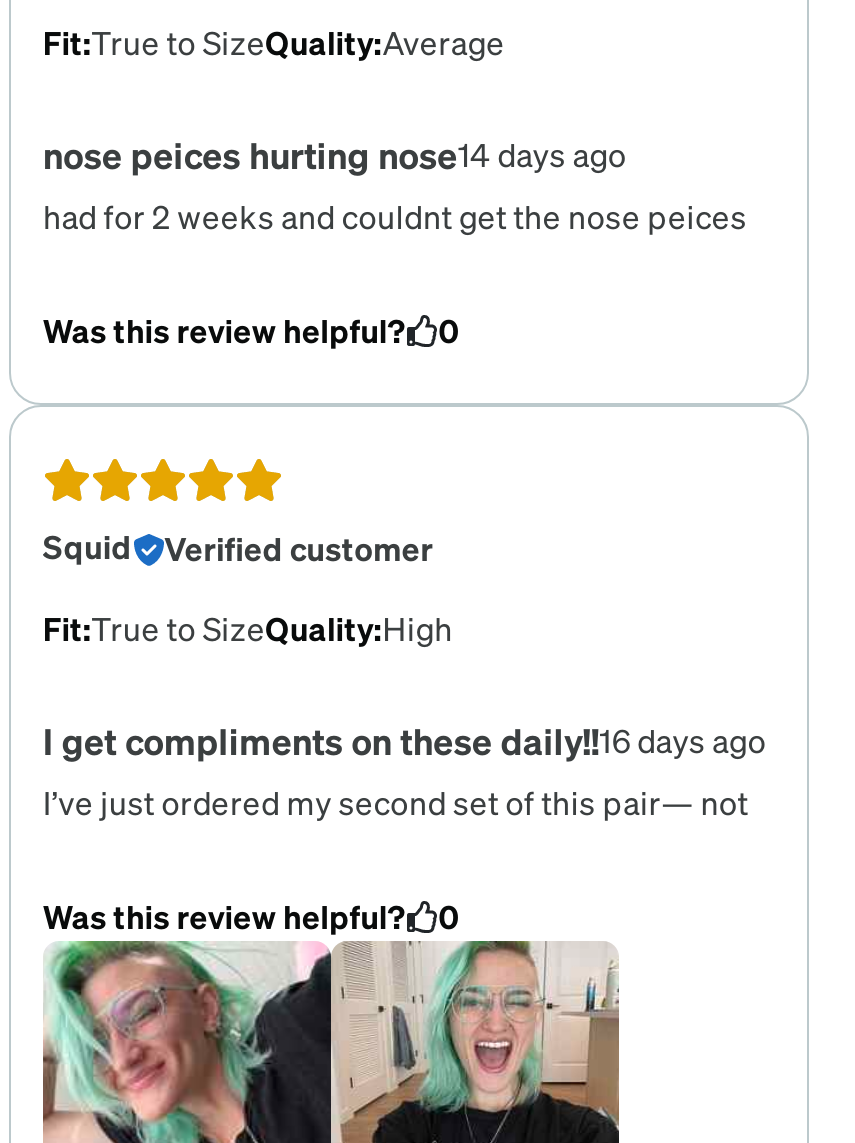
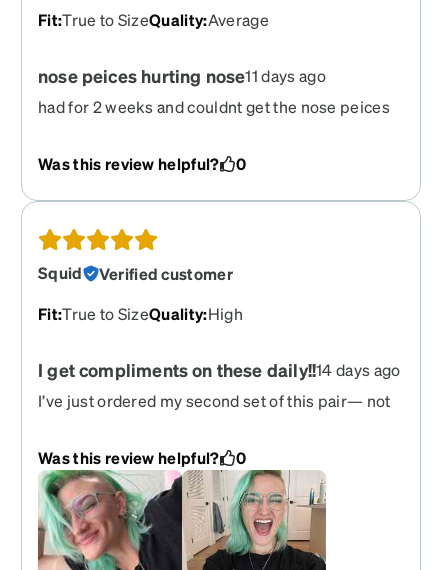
- nose peices hurting nose14 days ago
+ nose peices hurting nose11 days ago

- I get compliments on these daily!!16 days ago
+ I get compliments on these daily!!14 days ago
